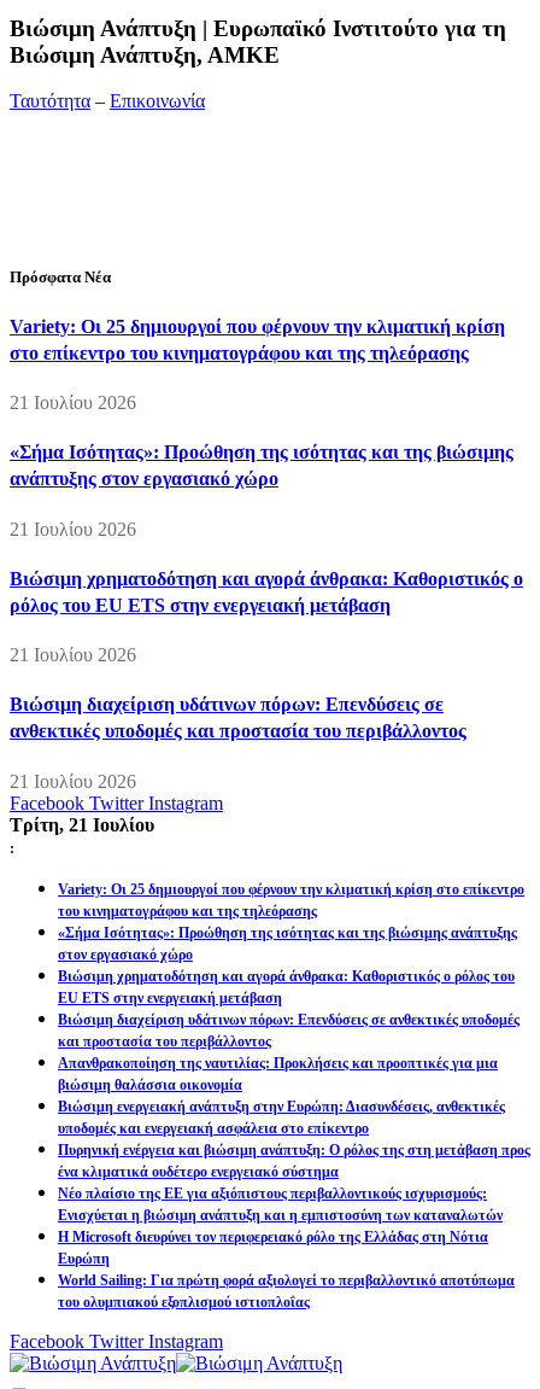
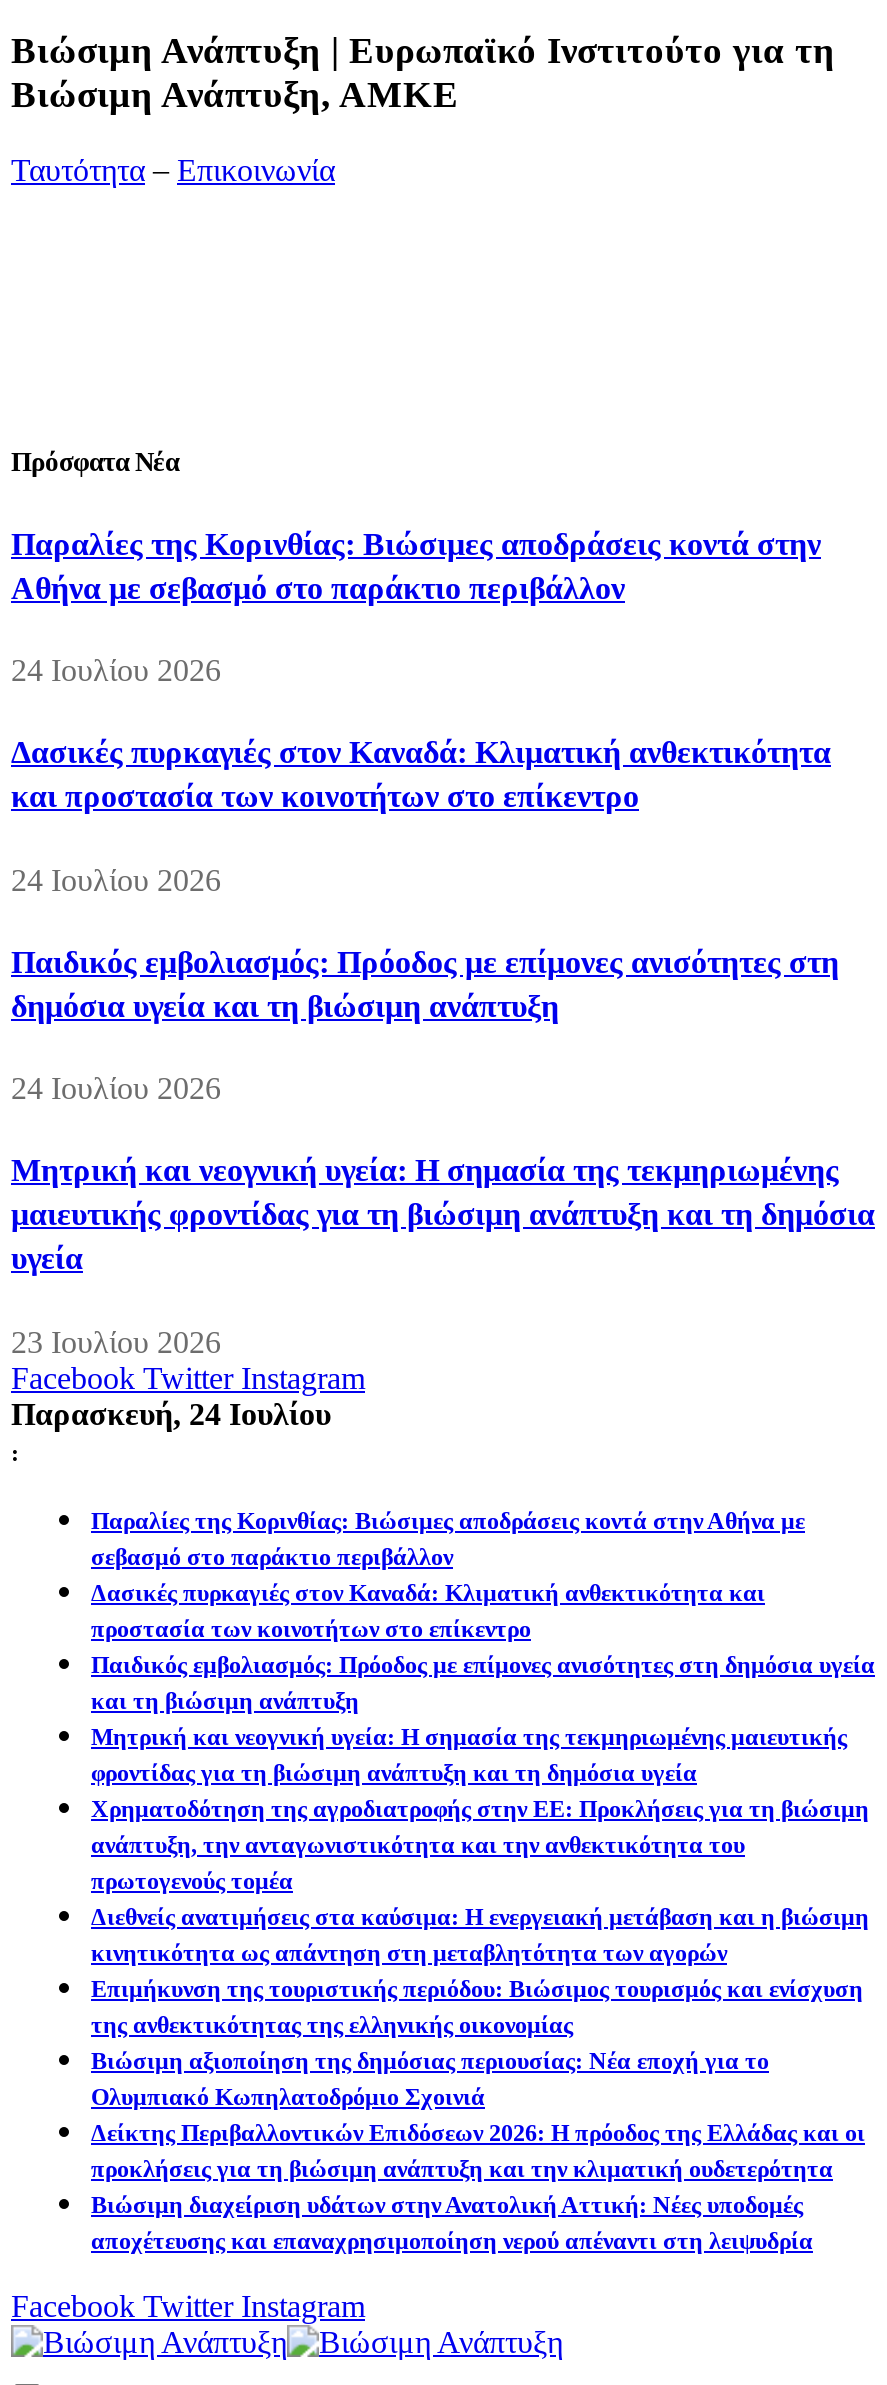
- Variety: Οι 25 δημιουργοί που φέρνουν την κλιματική κρίση
- στο επίκεντρο του κινηματογράφου και της τηλεόρασης
+ Παραλίες της Κορινθίας: Βιώσιμες αποδράσεις κοντά στην
+ Αθήνα με σεβασμό στο παράκτιο περιβάλλον

- 21 Ιουλίου 2026
+ 24 Ιουλίου 2026

- «Σήμα Ισότητας»: Προώθηση της ισότητας και της βιώσιμης
- ανάπτυξης στον εργασιακό χώρο
+ Δασικές πυρκαγιές στον Καναδά: Κλιματική ανθεκτικότητα
+ και προστασία των κοινοτήτων στο επίκεντρο

- 21 Ιουλίου 2026
+ 24 Ιουλίου 2026

- Βιώσιμη χρηματοδότηση και αγορά άνθρακα: Καθοριστικός ο
- ρόλος του EU ETS στην ενεργειακή μετάβαση
+ Παιδικός εμβολιασμός: Πρόοδος με επίμονες ανισότητες στη
+ δημόσια υγεία και τη βιώσιμη ανάπτυξη

- 21 Ιουλίου 2026
+ 24 Ιουλίου 2026

- Βιώσιμη διαχείριση υδάτινων πόρων: Επενδύσεις σε
- ανθεκτικές υποδομές και προστασία του περιβάλλοντος
+ Μητρική και νεογνική υγεία: Η σημασία της τεκμηριωμένης
+ μαιευτικής φροντίδας για τη βιώσιμη ανάπτυξη και τη δημόσια
+ υγεία

- 21 Ιουλίου 2026
+ 23 Ιουλίου 2026

- Τρίτη, 21 Ιουλίου
+ Παρασκευή, 24 Ιουλίου

- Variety: Οι 25 δημιουργοί που φέρνουν την κλιματική κρίση στο επίκεντρο
- του κινηματογράφου και της τηλεόρασης
- «Σήμα Ισότητας»: Προώθηση της ισότητας και της βιώσιμης ανάπτυξης
- στον εργασιακό χώρο
- Βιώσιμη χρηματοδότηση και αγορά άνθρακα: Καθοριστικός ο ρόλος του
- EU ETS στην ενεργειακή μετάβαση
- Βιώσιμη διαχείριση υδάτινων πόρων: Επενδύσεις σε ανθεκτικές υποδομές
- και προστασία του περιβάλλοντος
- Απανθρακοποίηση της ναυτιλίας: Προκλήσεις και προοπτικές για μια
- βιώσιμη θαλάσσια οικονομία
- Βιώσιμη ενεργειακή ανάπτυξη στην Ευρώπη: Διασυνδέσεις, ανθεκτικές
- υποδομές και ενεργειακή ασφάλεια στο επίκεντρο
- Πυρηνική ενέργεια και βιώσιμη ανάπτυξη: Ο ρόλος της στη μετάβαση προς
- ένα κλιματικά ουδέτερο ενεργειακό σύστημα
- Νέο πλαίσιο της ΕΕ για αξιόπιστους περιβαλλοντικούς ισχυρισμούς:
- Ενισχύεται η βιώσιμη ανάπτυξη και η εμπιστοσύνη των καταναλωτών
- Η Microsoft διευρύνει τον περιφερειακό ρόλο της Ελλάδας στη Νότια
- Ευρώπη
- World Sailing: Για πρώτη φορά αξιολογεί το περιβαλλοντικό αποτύπωμα
- του ολυμπιακού εξοπλισμού ιστιοπλοΐας
+ Παραλίες της Κορινθίας: Βιώσιμες αποδράσεις κοντά στην Αθήνα με
+ σεβασμό στο παράκτιο περιβάλλον
+ Δασικές πυρκαγιές στον Καναδά: Κλιματική ανθεκτικότητα και
+ προστασία των κοινοτήτων στο επίκεντρο
+ Παιδικός εμβολιασμός: Πρόοδος με επίμονες ανισότητες στη δημόσια υγεία
+ και τη βιώσιμη ανάπτυξη
+ Μητρική και νεογνική υγεία: Η σημασία της τεκμηριωμένης μαιευτικής
+ φροντίδας για τη βιώσιμη ανάπτυξη και τη δημόσια υγεία
+ Χρηματοδότηση της αγροδιατροφής στην ΕΕ: Προκλήσεις για τη βιώσιμη
+ ανάπτυξη, την ανταγωνιστικότητα και την ανθεκτικότητα του
+ πρωτογενούς τομέα
+ Διεθνείς ανατιμήσεις στα καύσιμα: Η ενεργειακή μετάβαση και η βιώσιμη
+ κινητικότητα ως απάντηση στη μεταβλητότητα των αγορών
+ Επιμήκυνση της τουριστικής περιόδου: Βιώσιμος τουρισμός και ενίσχυση
+ της ανθεκτικότητας της ελληνικής οικονομίας
+ Βιώσιμη αξιοποίηση της δημόσιας περιουσίας: Νέα εποχή για το
+ Ολυμπιακό Κωπηλατοδρόμιο Σχοινιά
+ Δείκτης Περιβαλλοντικών Επιδόσεων 2026: Η πρόοδος της Ελλάδας και οι
+ προκλήσεις για τη βιώσιμη ανάπτυξη και την κλιματική ουδετερότητα
+ Βιώσιμη διαχείριση υδάτων στην Ανατολική Αττική: Νέες υποδομές
+ αποχέτευσης και επαναχρησιμοποίηση νερού απέναντι στη λειψυδρία
